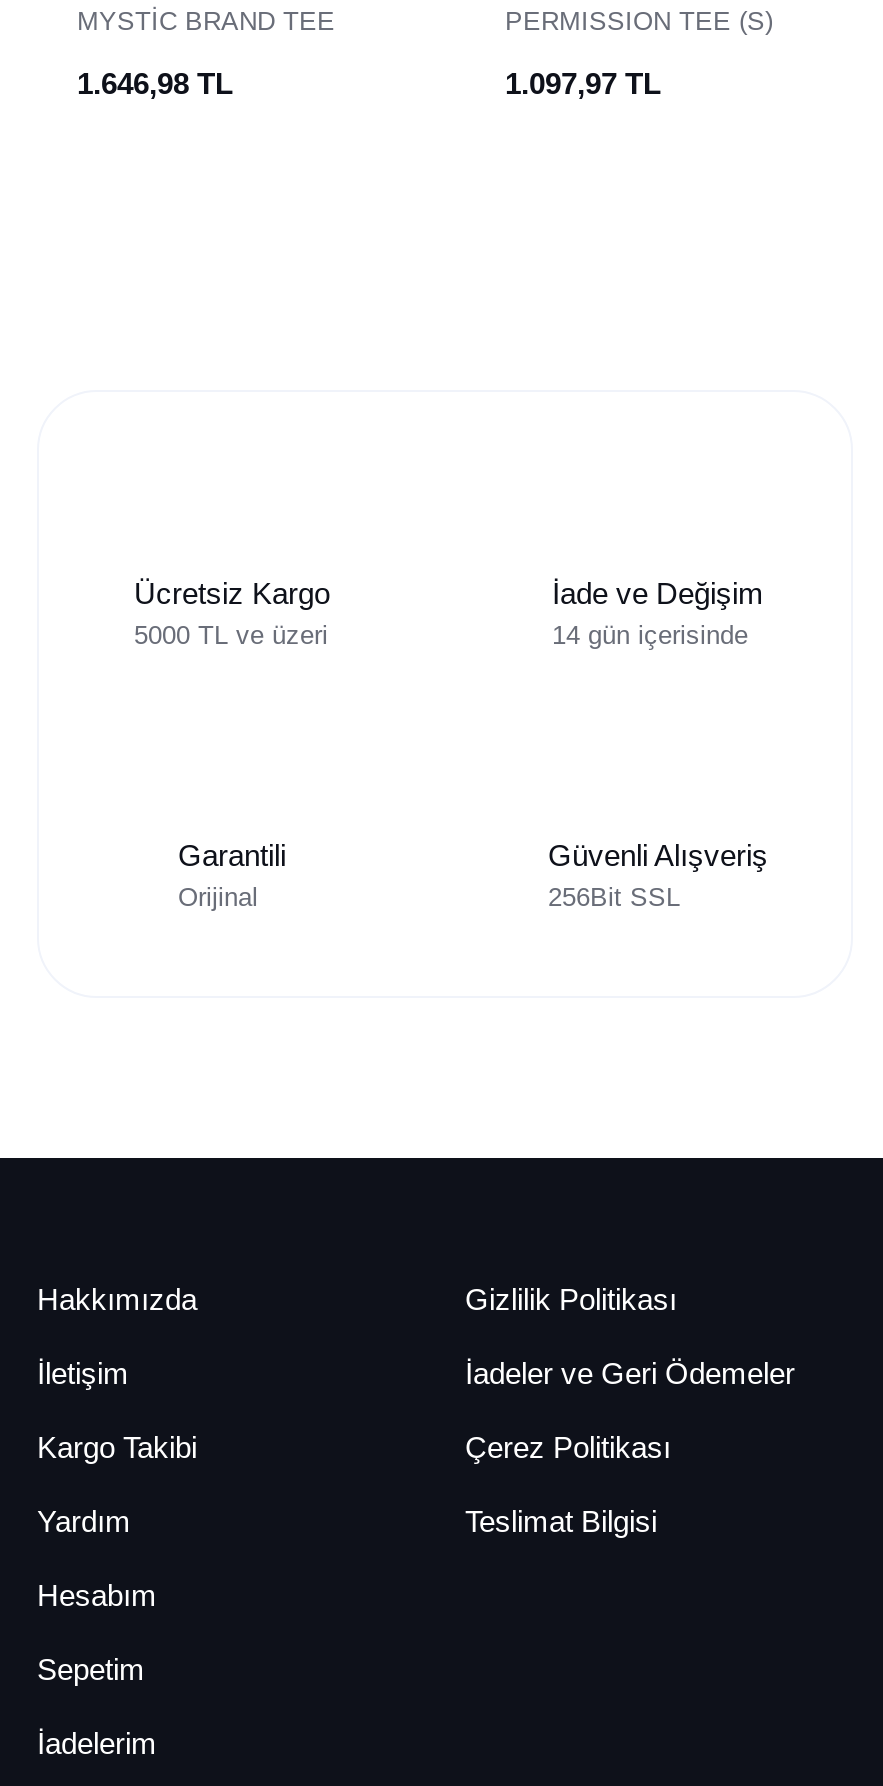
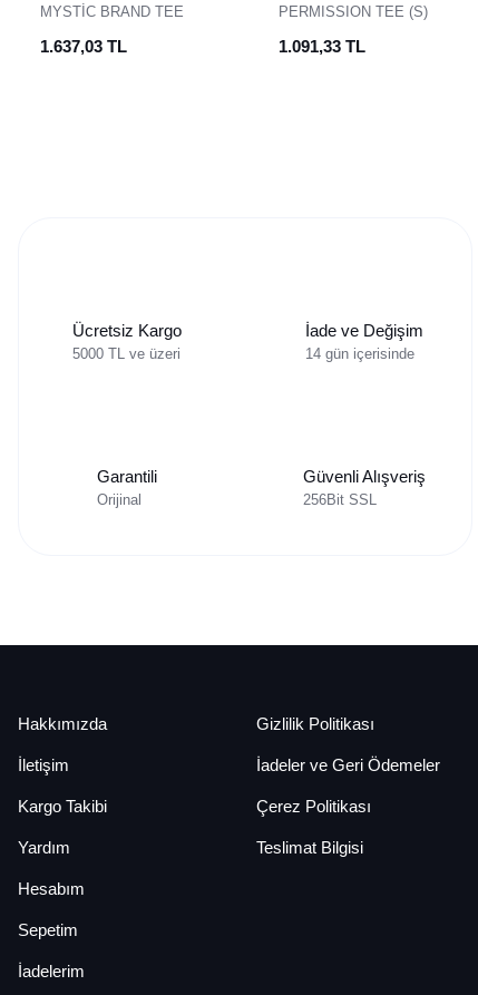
- 1.646,98 TL
+ 1.637,03 TL

- 1.097,97 TL
+ 1.091,33 TL
